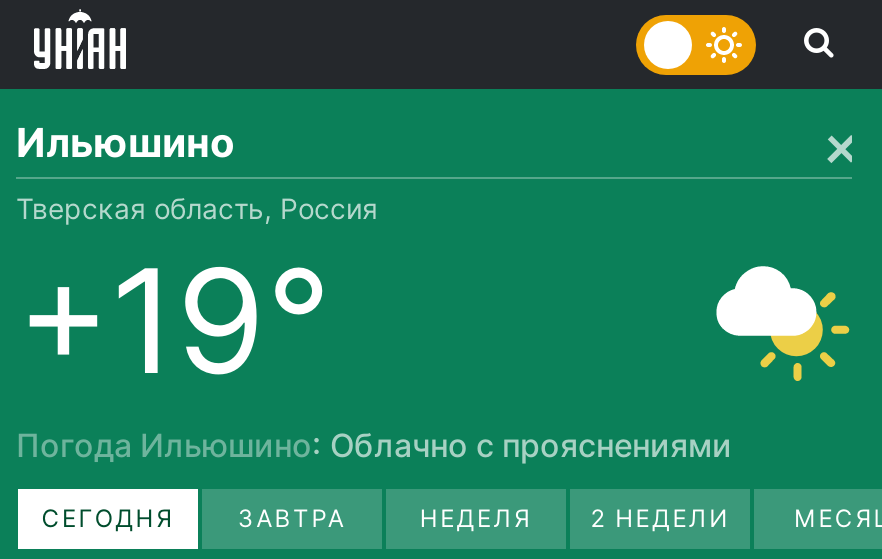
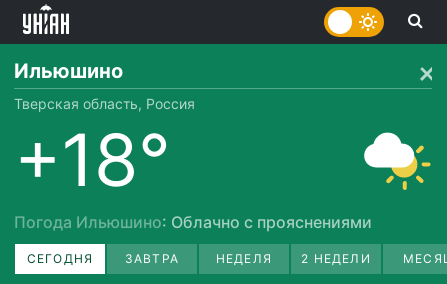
- +19°
+ +18°
